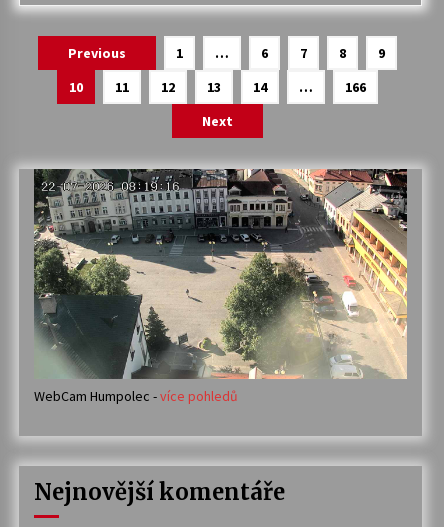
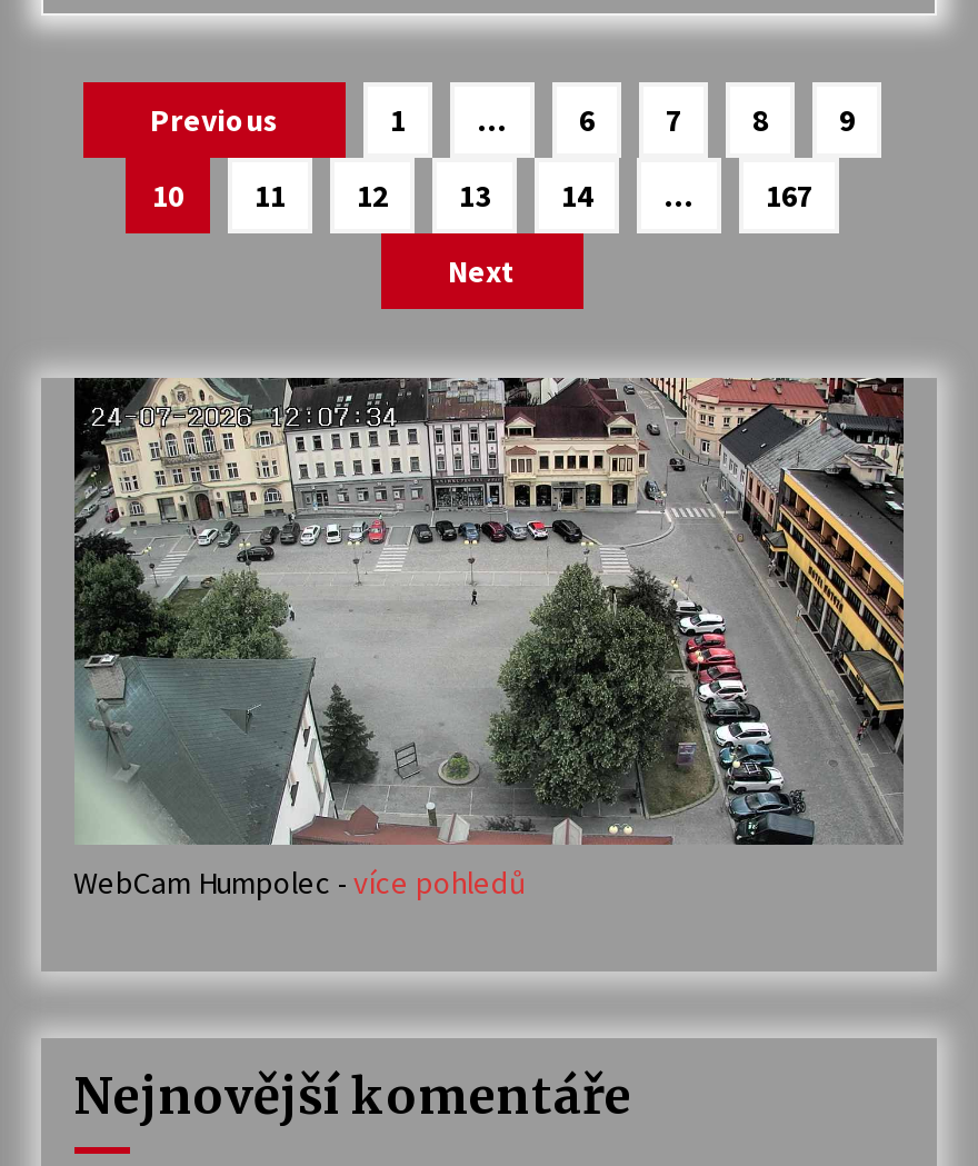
- 166
+ 167

- [image]
+ [image]
